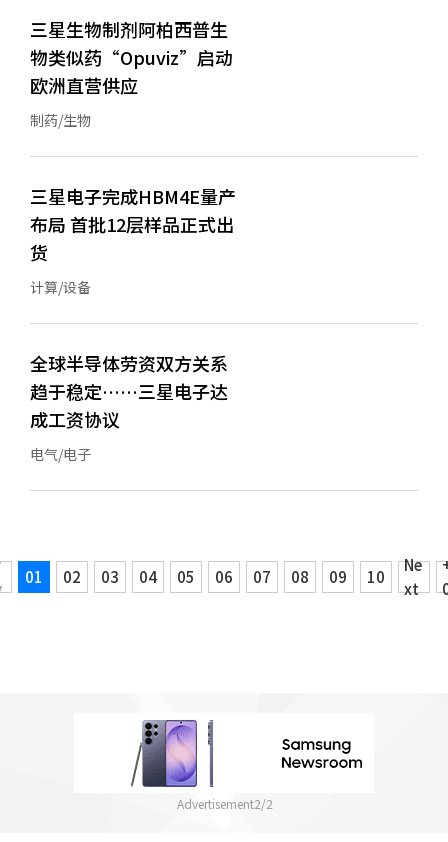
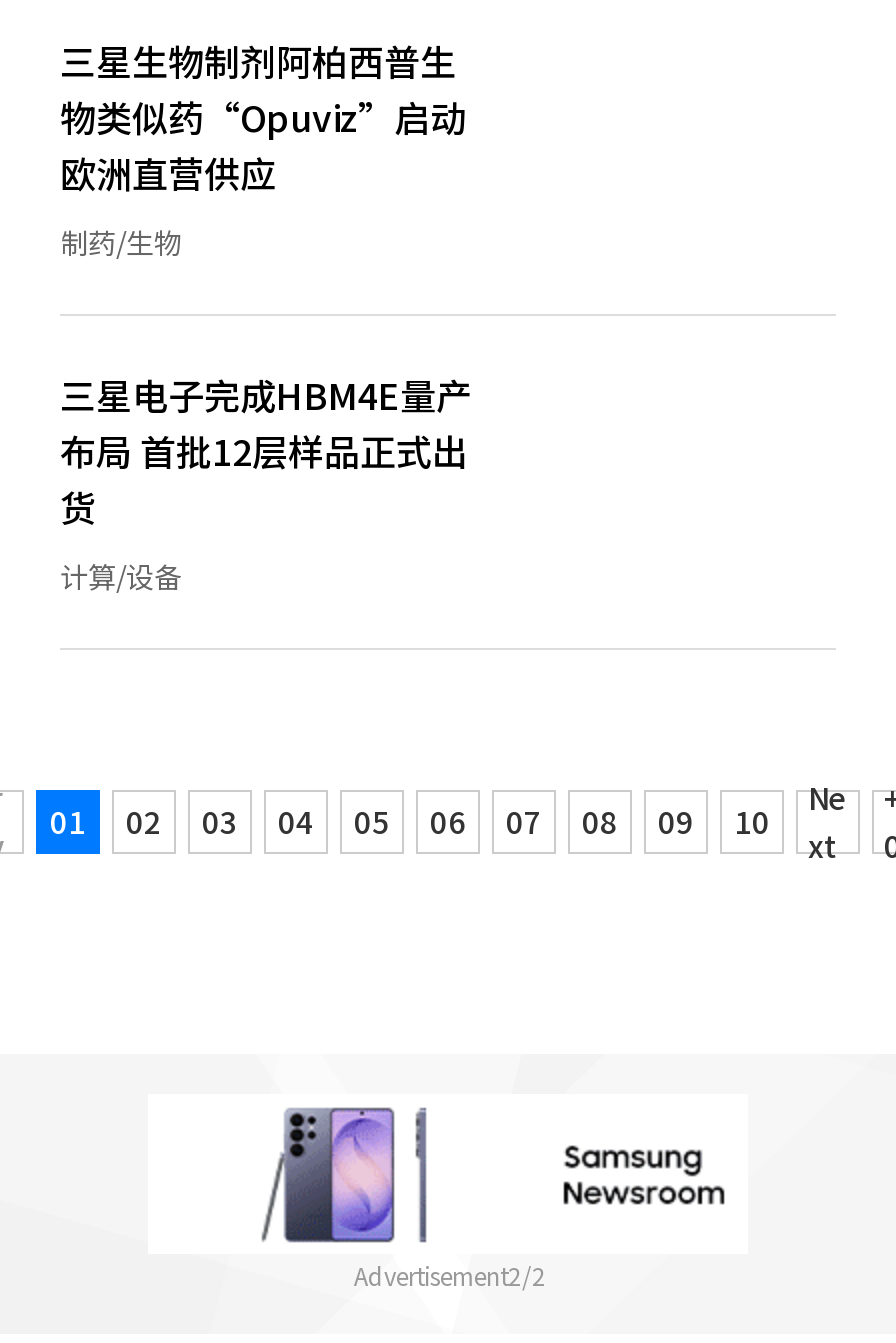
- 全球半导体劳资双方关系
- 趋于稳定……三星电子达
- 成工资协议
- 电气/电子
